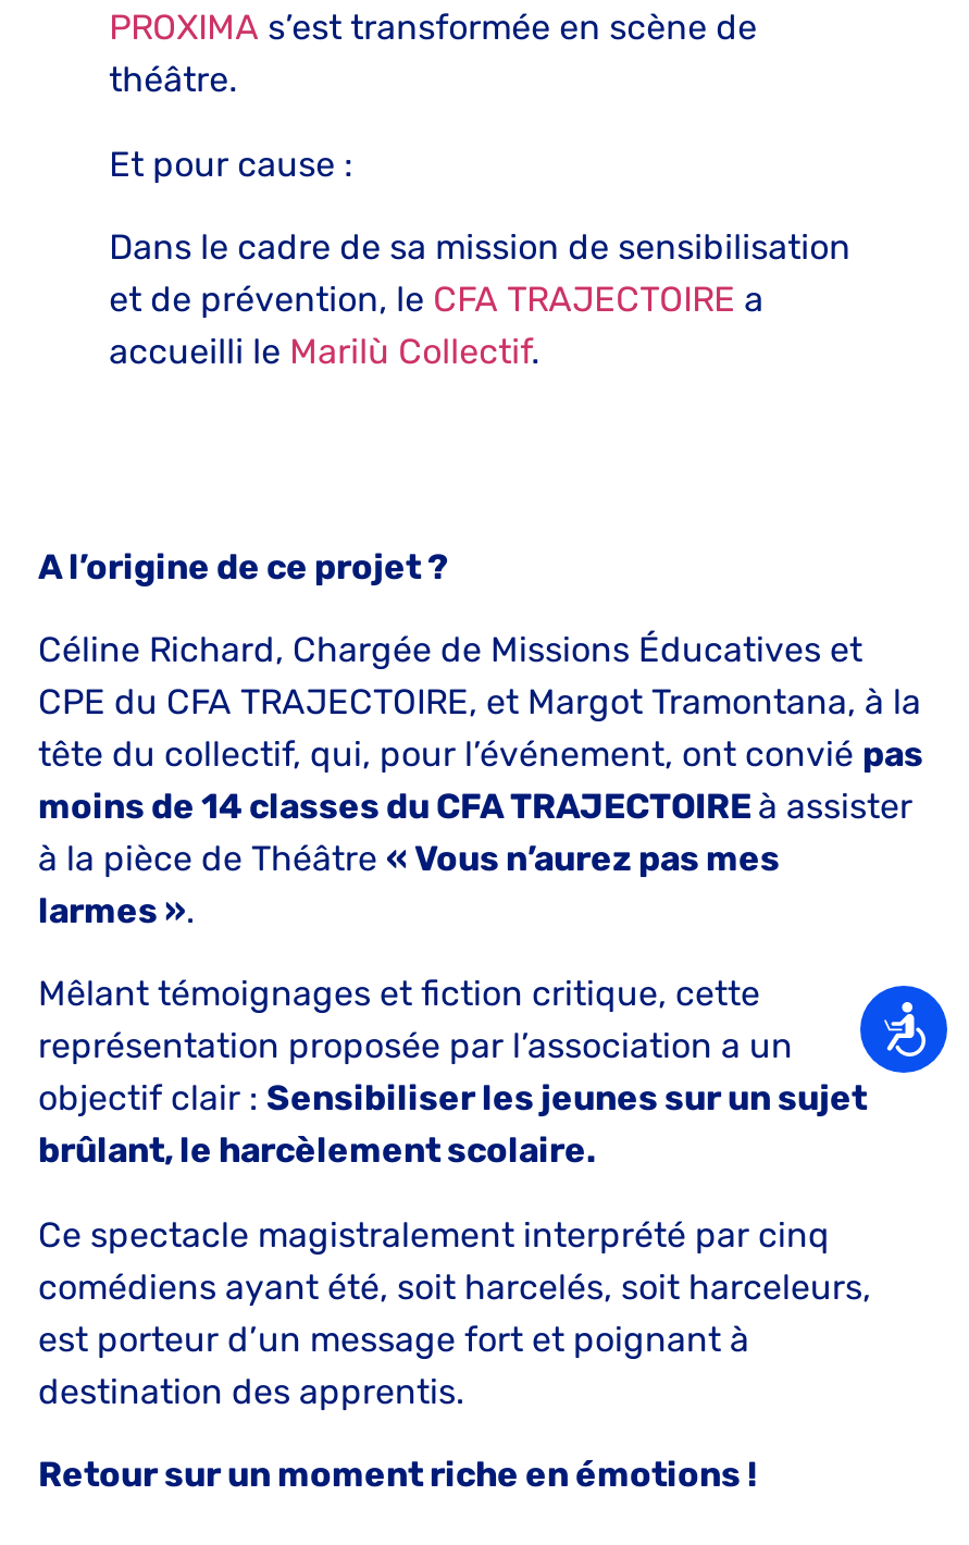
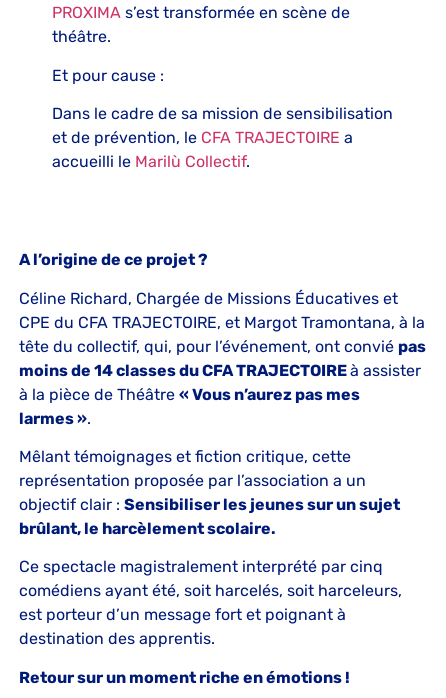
- [image]
